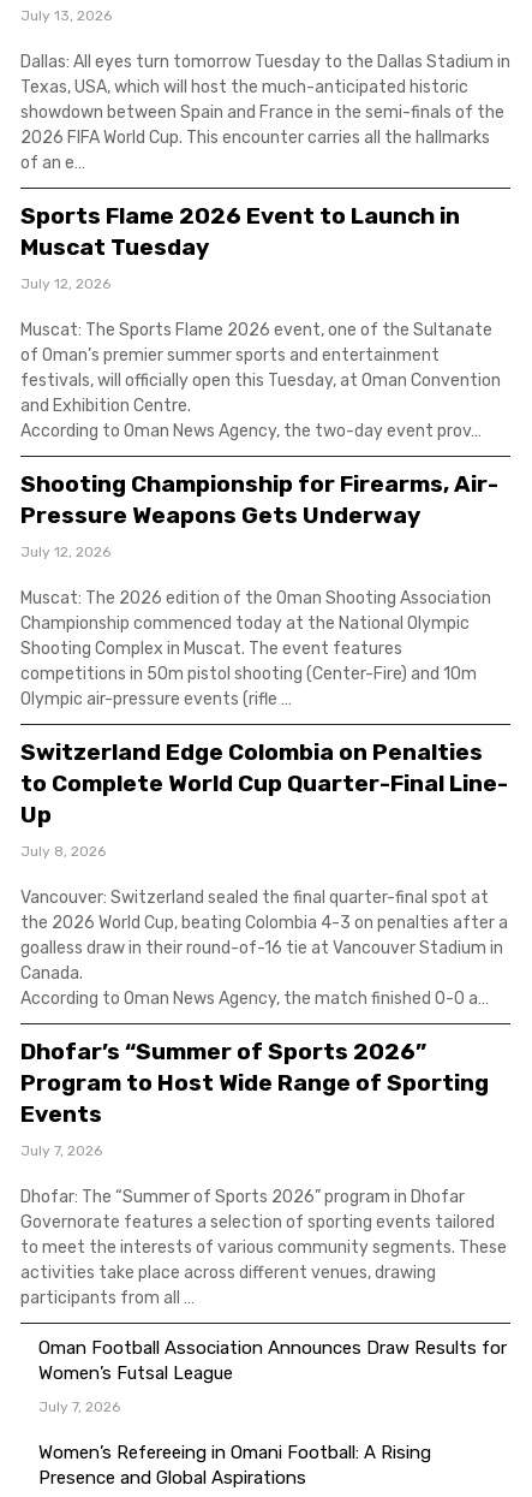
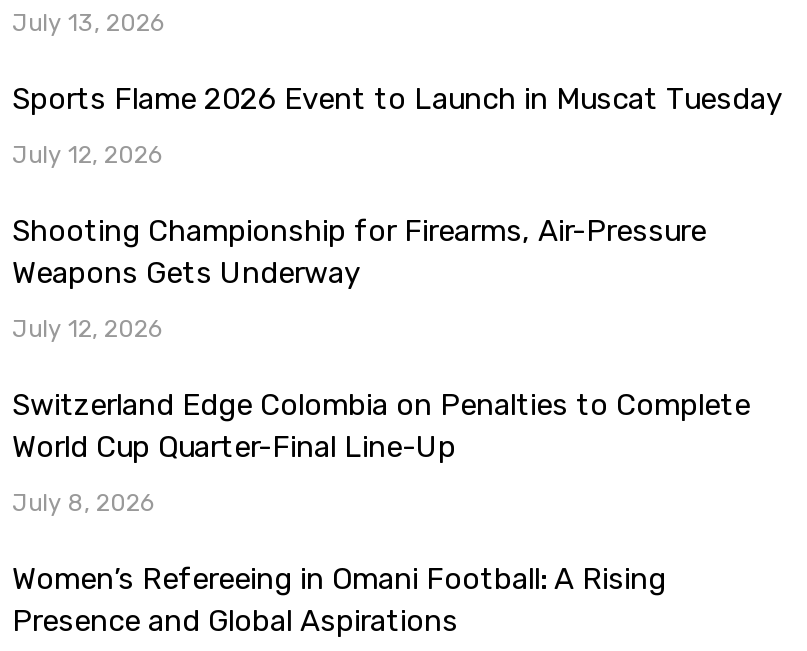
- Dallas: All eyes turn tomorrow Tuesday to the Dallas Stadium in
- Texas, USA, which will host the much-anticipated historic
- showdown between Spain and France in the semi-finals of the
- 2026 FIFA World Cup. This encounter carries all the hallmarks
- of an e…
- Sports Flame 2026 Event to Launch in
- Muscat Tuesday
+ Sports Flame 2026 Event to Launch in Muscat Tuesday

- Muscat: The Sports Flame 2026 event, one of the Sultanate
- of Oman’s premier summer sports and entertainment
- festivals, will officially open this Tuesday, at Oman Convention
- and Exhibition Centre.
- According to Oman News Agency, the two-day event prov…
- Shooting Championship for Firearms, Air-
- Pressure Weapons Gets Underway
+ Shooting Championship for Firearms, Air-Pressure
+ Weapons Gets Underway

- Muscat: The 2026 edition of the Oman Shooting Association
- Championship commenced today at the National Olympic
- Shooting Complex in Muscat. The event features
- competitions in 50m pistol shooting (Center-Fire) and 10m
- Olympic air-pressure events (rifle …
- Switzerland Edge Colombia on Penalties
- to Complete World Cup Quarter-Final Line-
- Up
+ Switzerland Edge Colombia on Penalties to Complete
+ World Cup Quarter-Final Line-Up

- Vancouver: Switzerland sealed the final quarter-final spot at
- the 2026 World Cup, beating Colombia 4-3 on penalties after a
- goalless draw in their round-of-16 tie at Vancouver Stadium in
- Canada.
- According to Oman News Agency, the match finished 0-0 a…
- Dhofar’s “Summer of Sports 2026”
- Program to Host Wide Range of Sporting
- Events
- July 7, 2026
- Dhofar: The “Summer of Sports 2026” program in Dhofar
- Governorate features a selection of sporting events tailored
- to meet the interests of various community segments. These
- activities take place across different venues, drawing
- participants from all …
- Oman Football Association Announces Draw Results for
- Women’s Futsal League
- July 7, 2026
